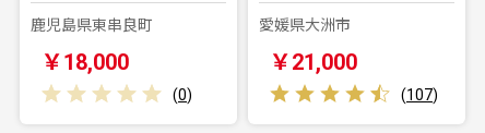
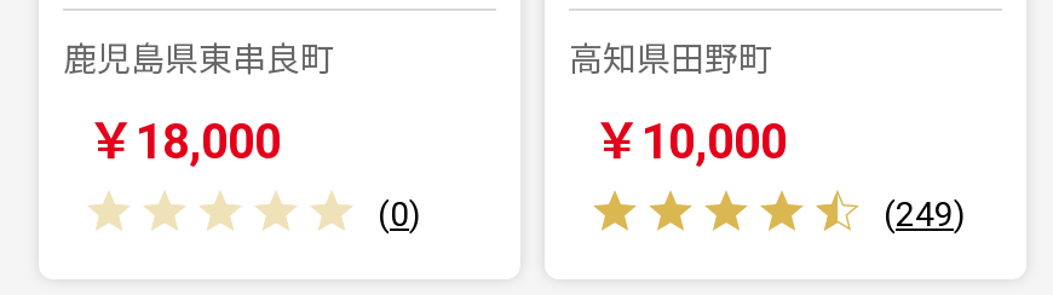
- 愛媛県大洲市
+ 高知県田野町

- ￥21,000
- (107)
+ ￥10,000
+ (249)
